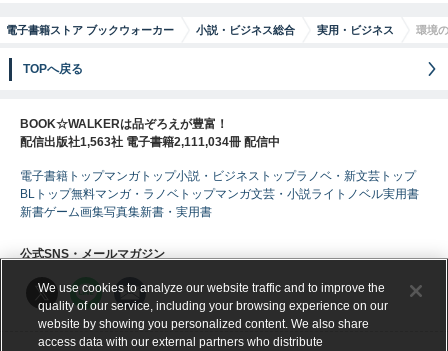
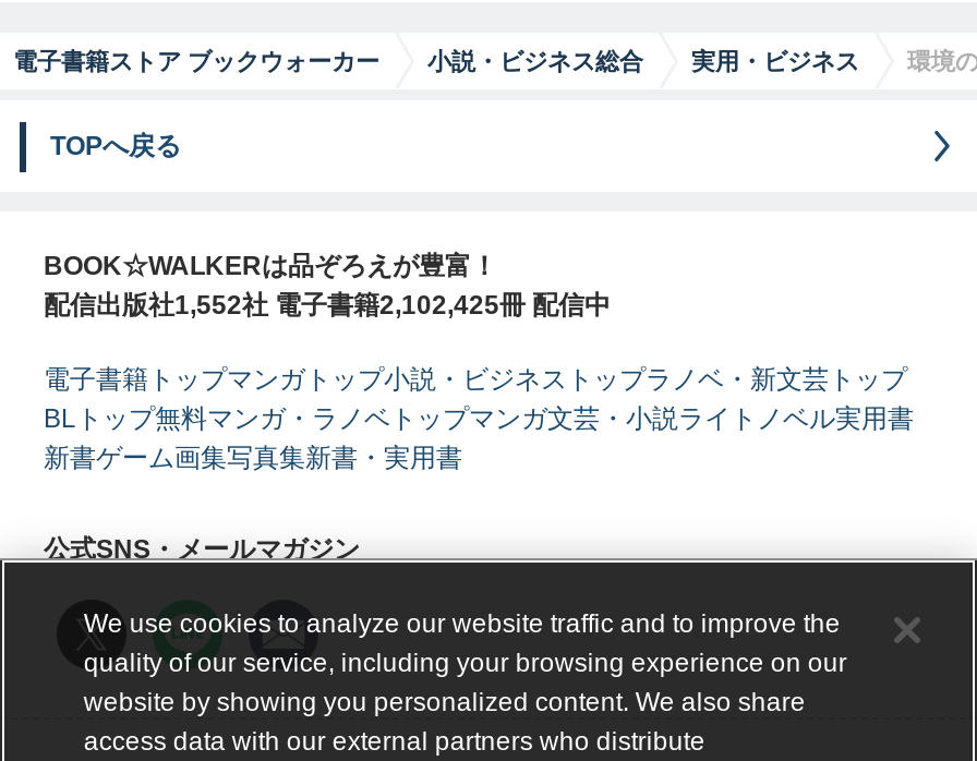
- 配信出版社1,563社 電子書籍2,111,034冊 配信中
+ 配信出版社1,552社 電子書籍2,102,425冊 配信中
